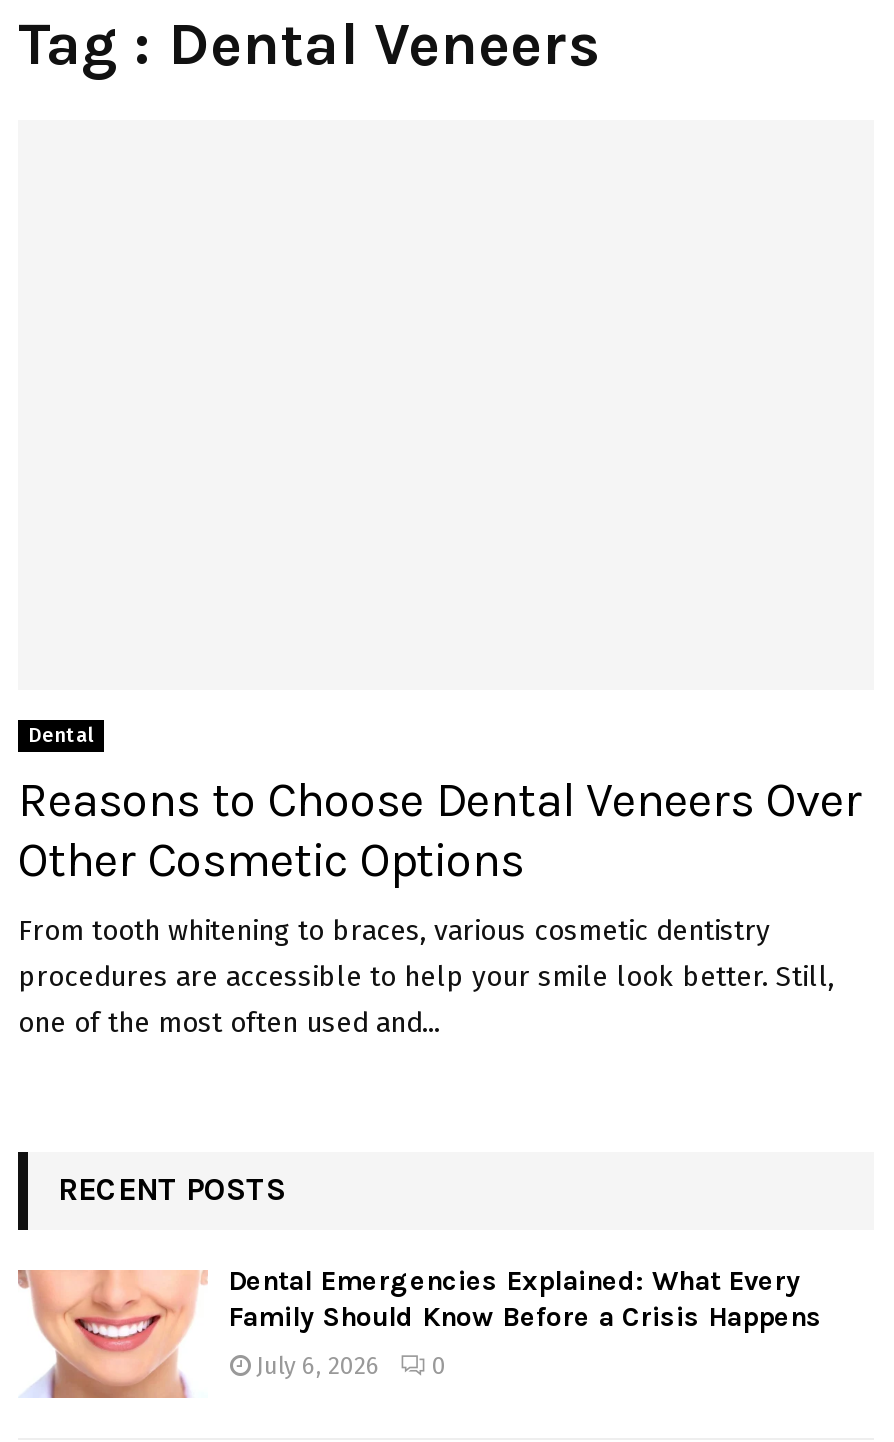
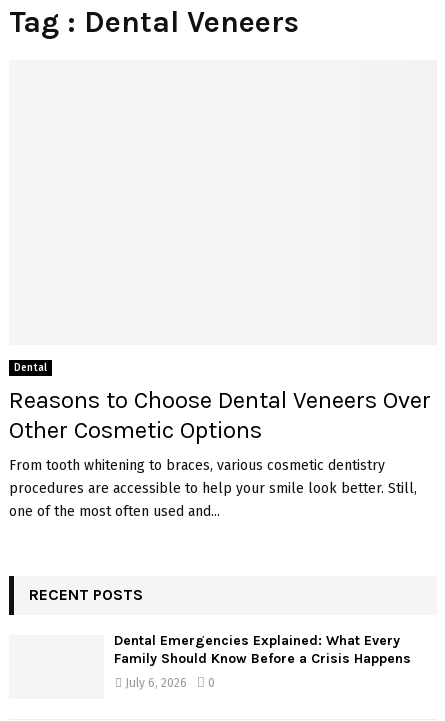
- [image]
